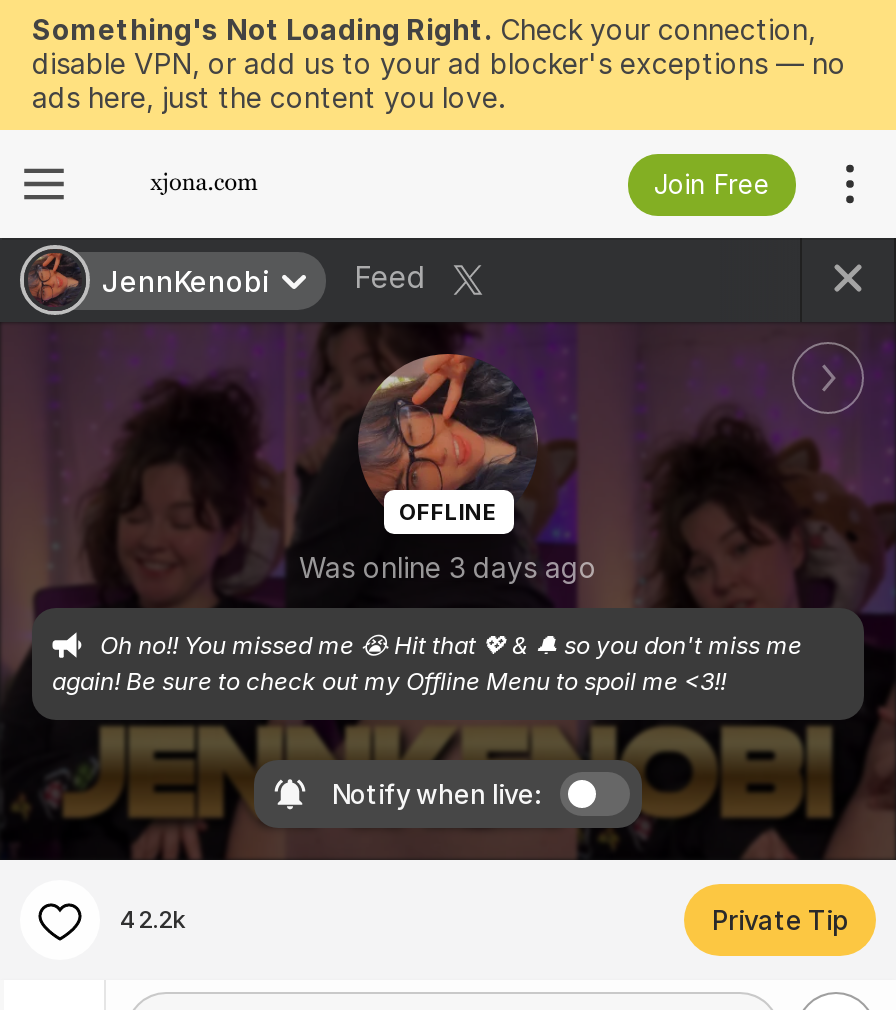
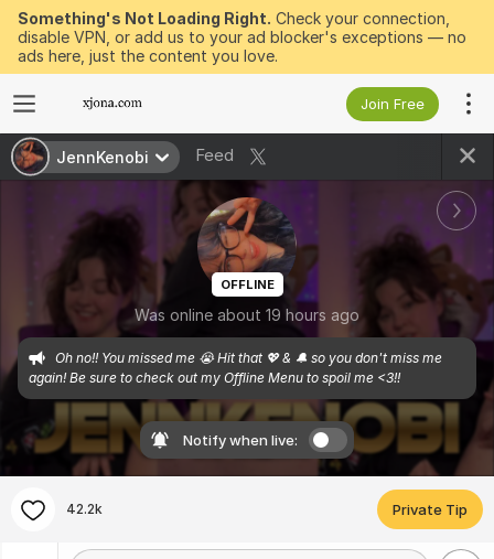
- Was online 3 days ago
+ Was online about 19 hours ago
